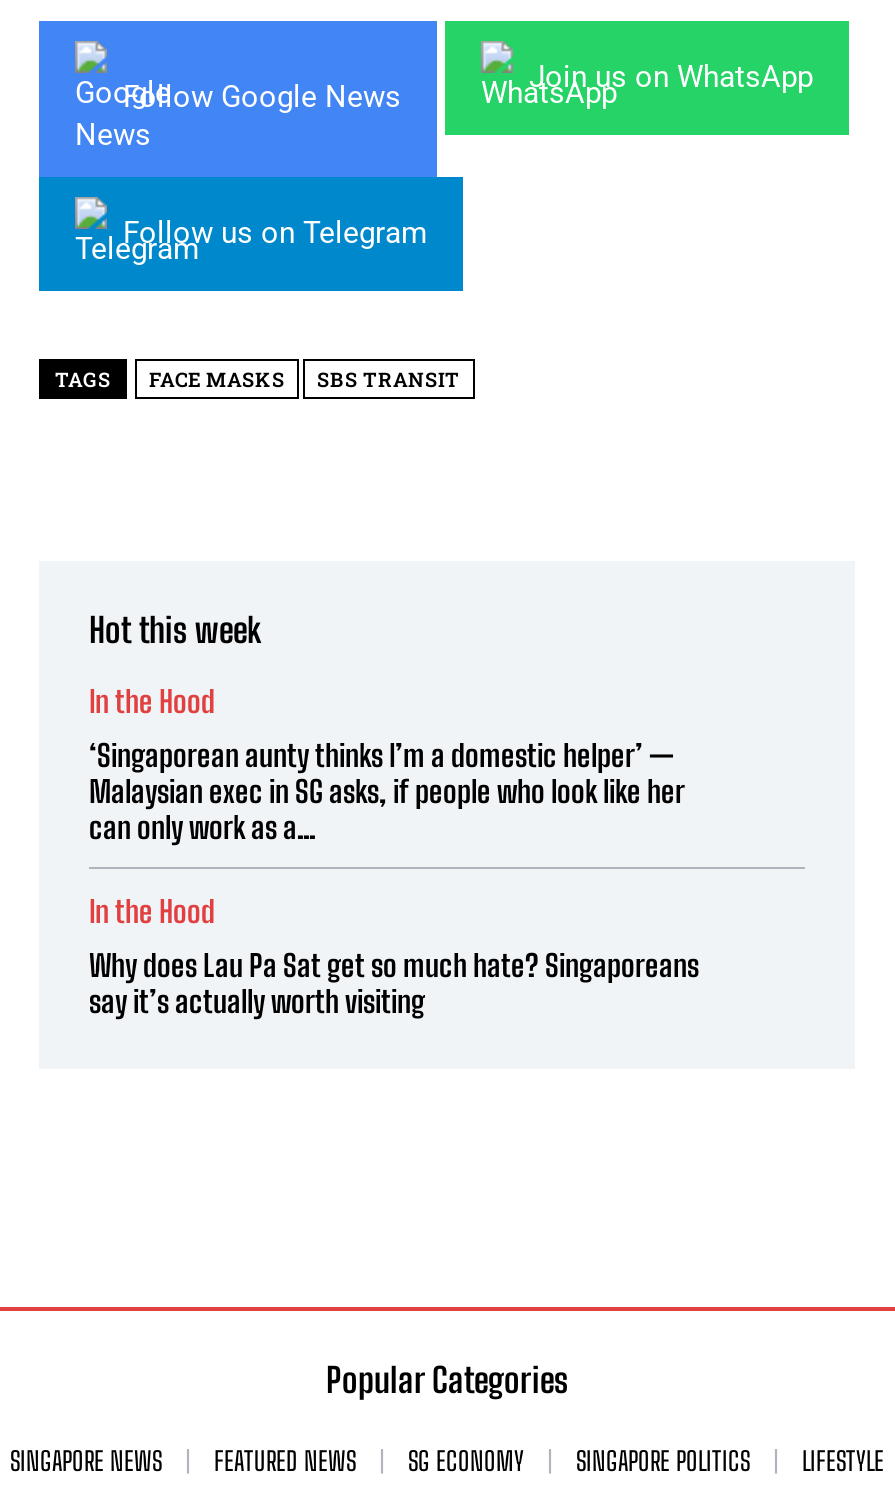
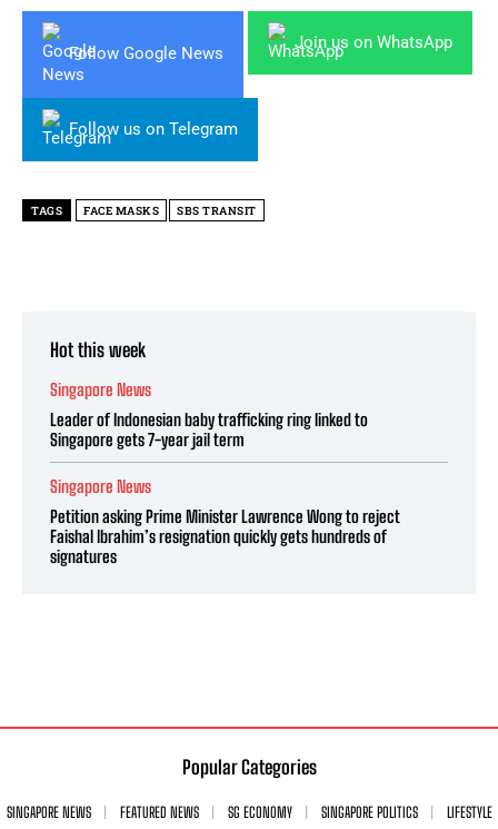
- In the Hood
+ Singapore News

- ‘Singaporean aunty thinks I’m a domestic helper’ —
- Malaysian exec in SG asks, if people who look like her
- can only work as a...
+ Leader of Indonesian baby trafficking ring linked to
+ Singapore gets 7-year jail term

- In the Hood
+ Singapore News

- Why does Lau Pa Sat get so much hate? Singaporeans
- say it’s actually worth visiting
+ Petition asking Prime Minister Lawrence Wong to reject
+ Faishal Ibrahim’s resignation quickly gets hundreds of
+ signatures
